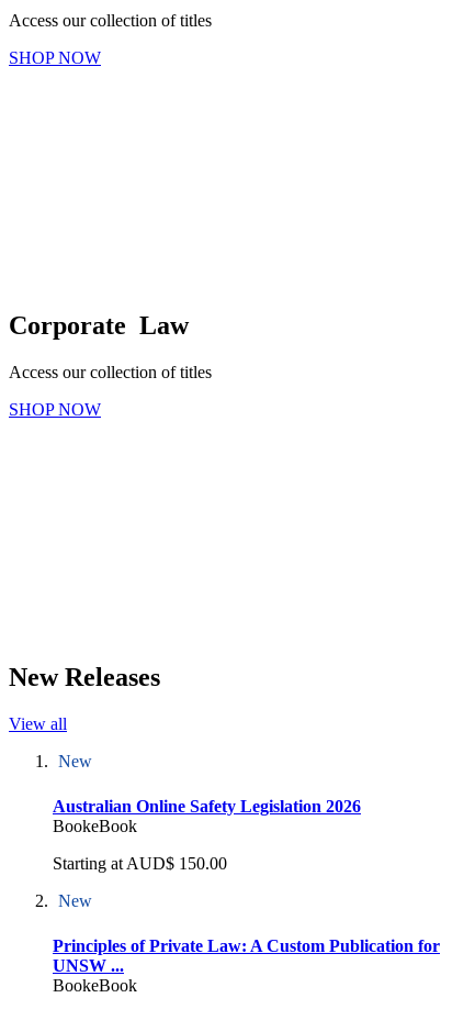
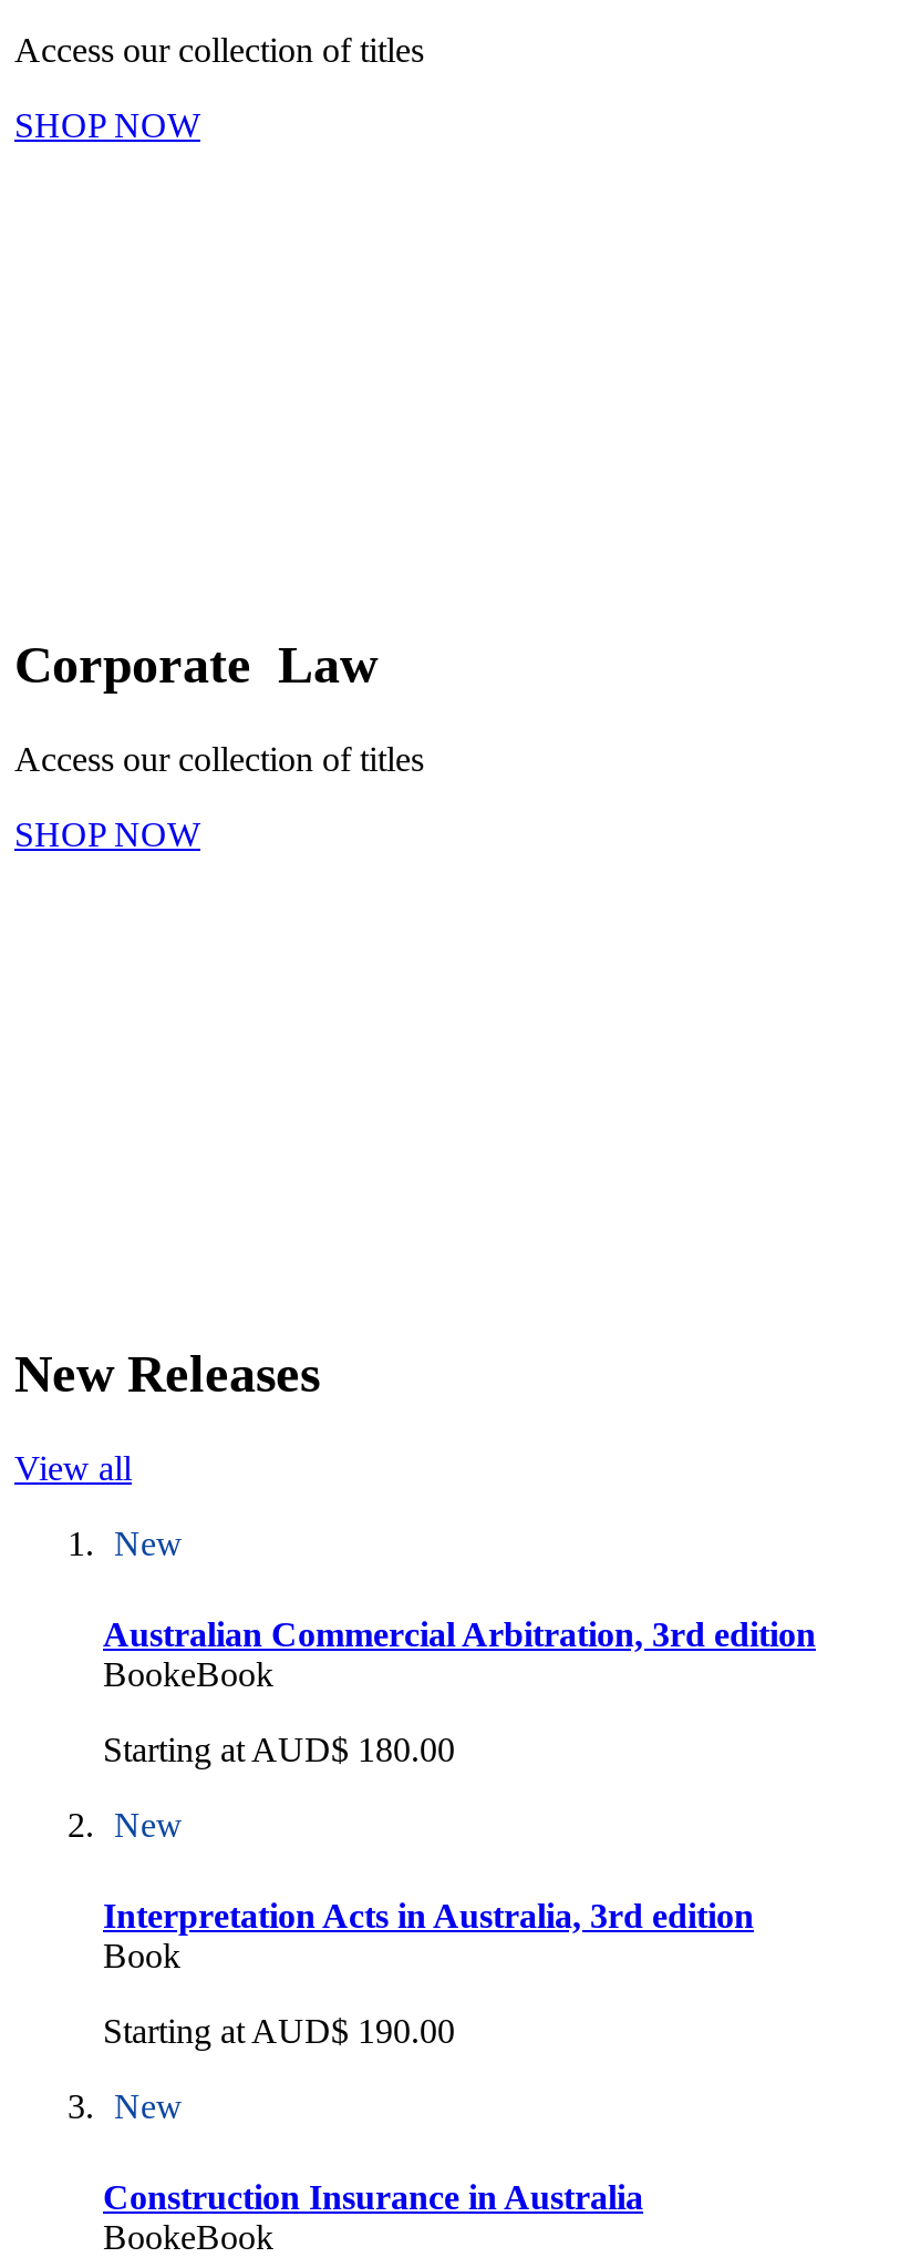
- Australian Online Safety Legislation 2026
+ Australian Commercial Arbitration, 3rd edition

- Starting at AUD$150.00
+ Starting at AUD$180.00

- Principles of Private Law: A Custom Publication for
- UNSW ...
+ Interpretation Acts in Australia, 3rd edition
+ Book
+ Starting at AUD$190.00
+ New
+ Construction Insurance in Australia
